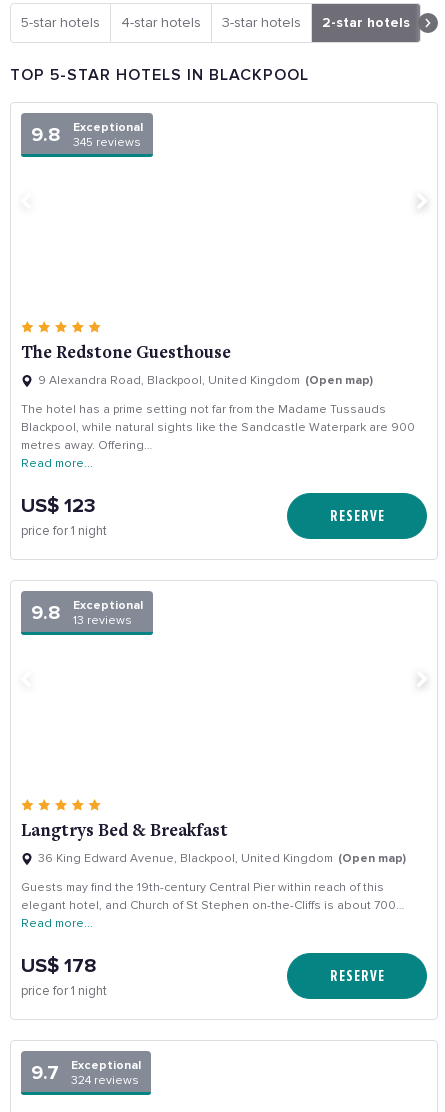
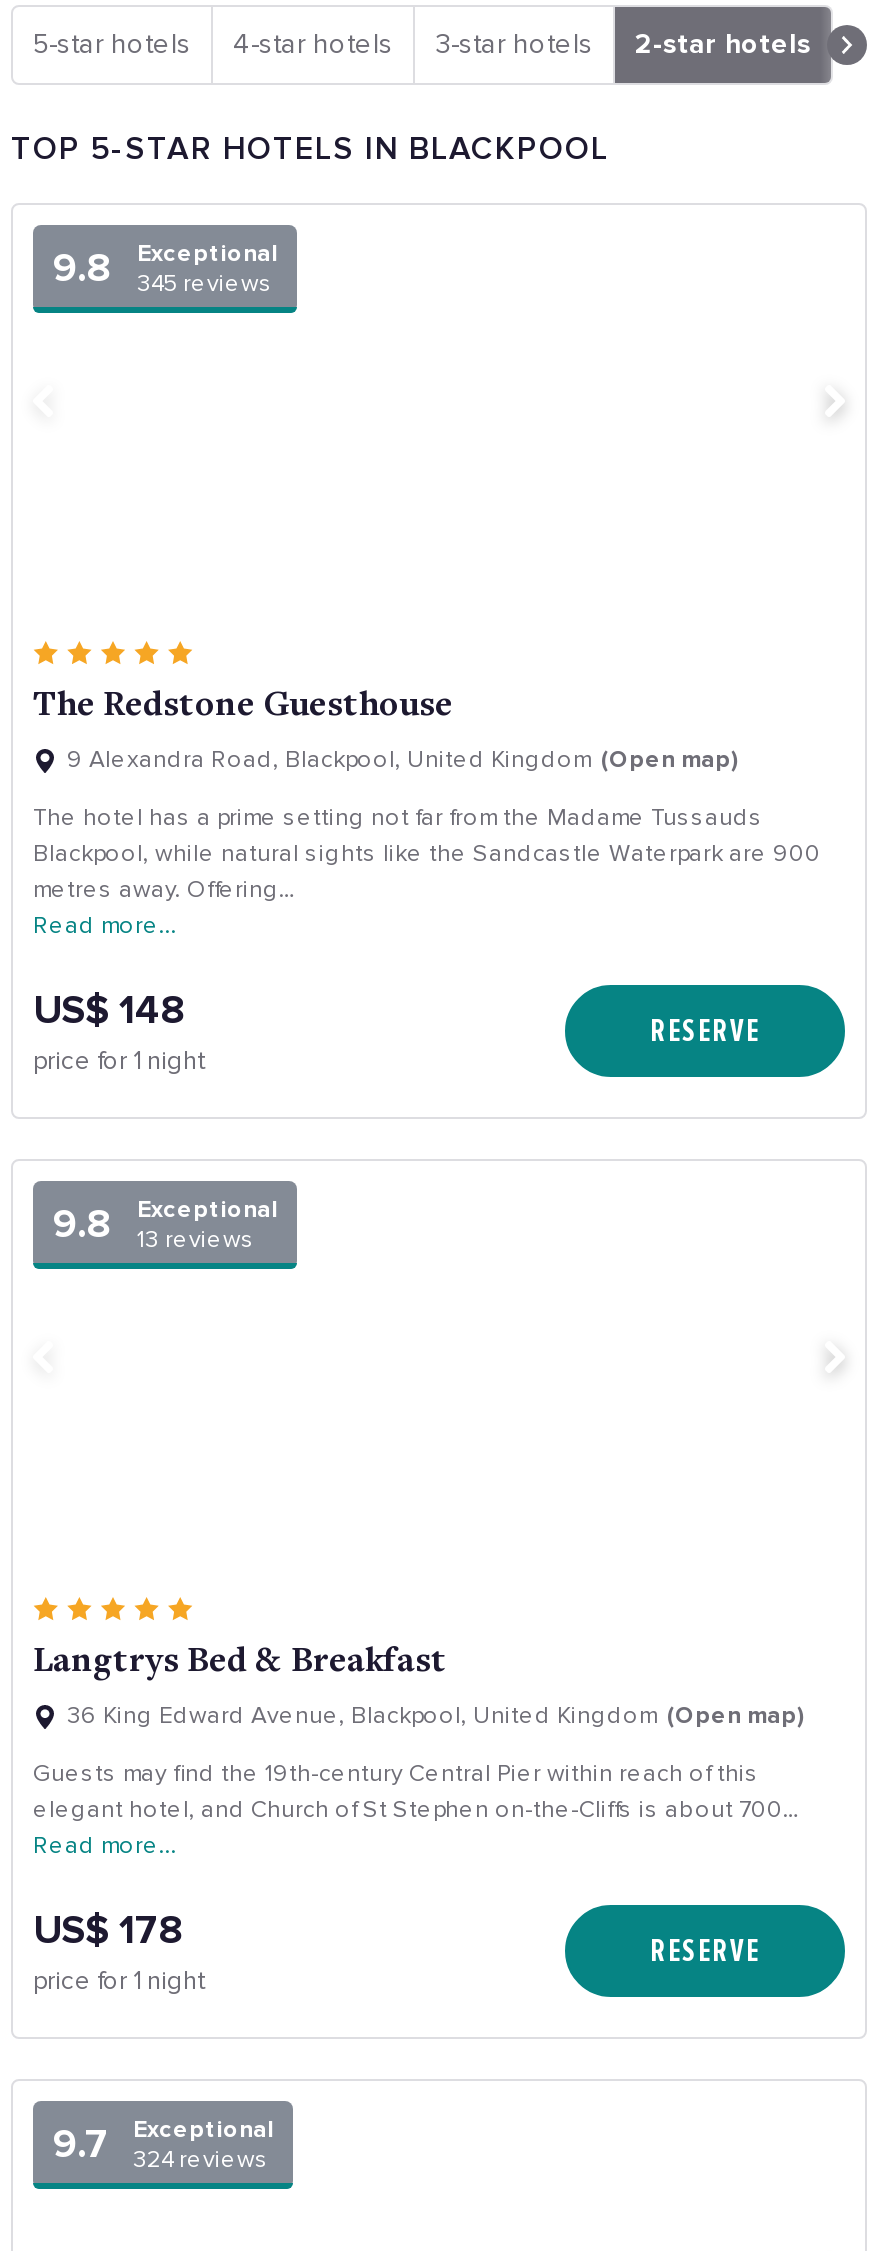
- US$ 123
+ US$ 148
